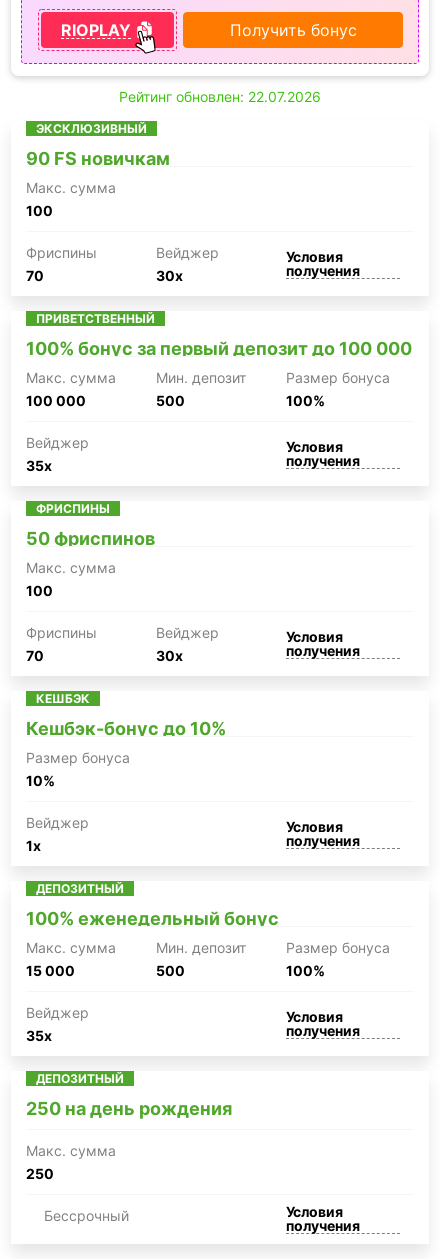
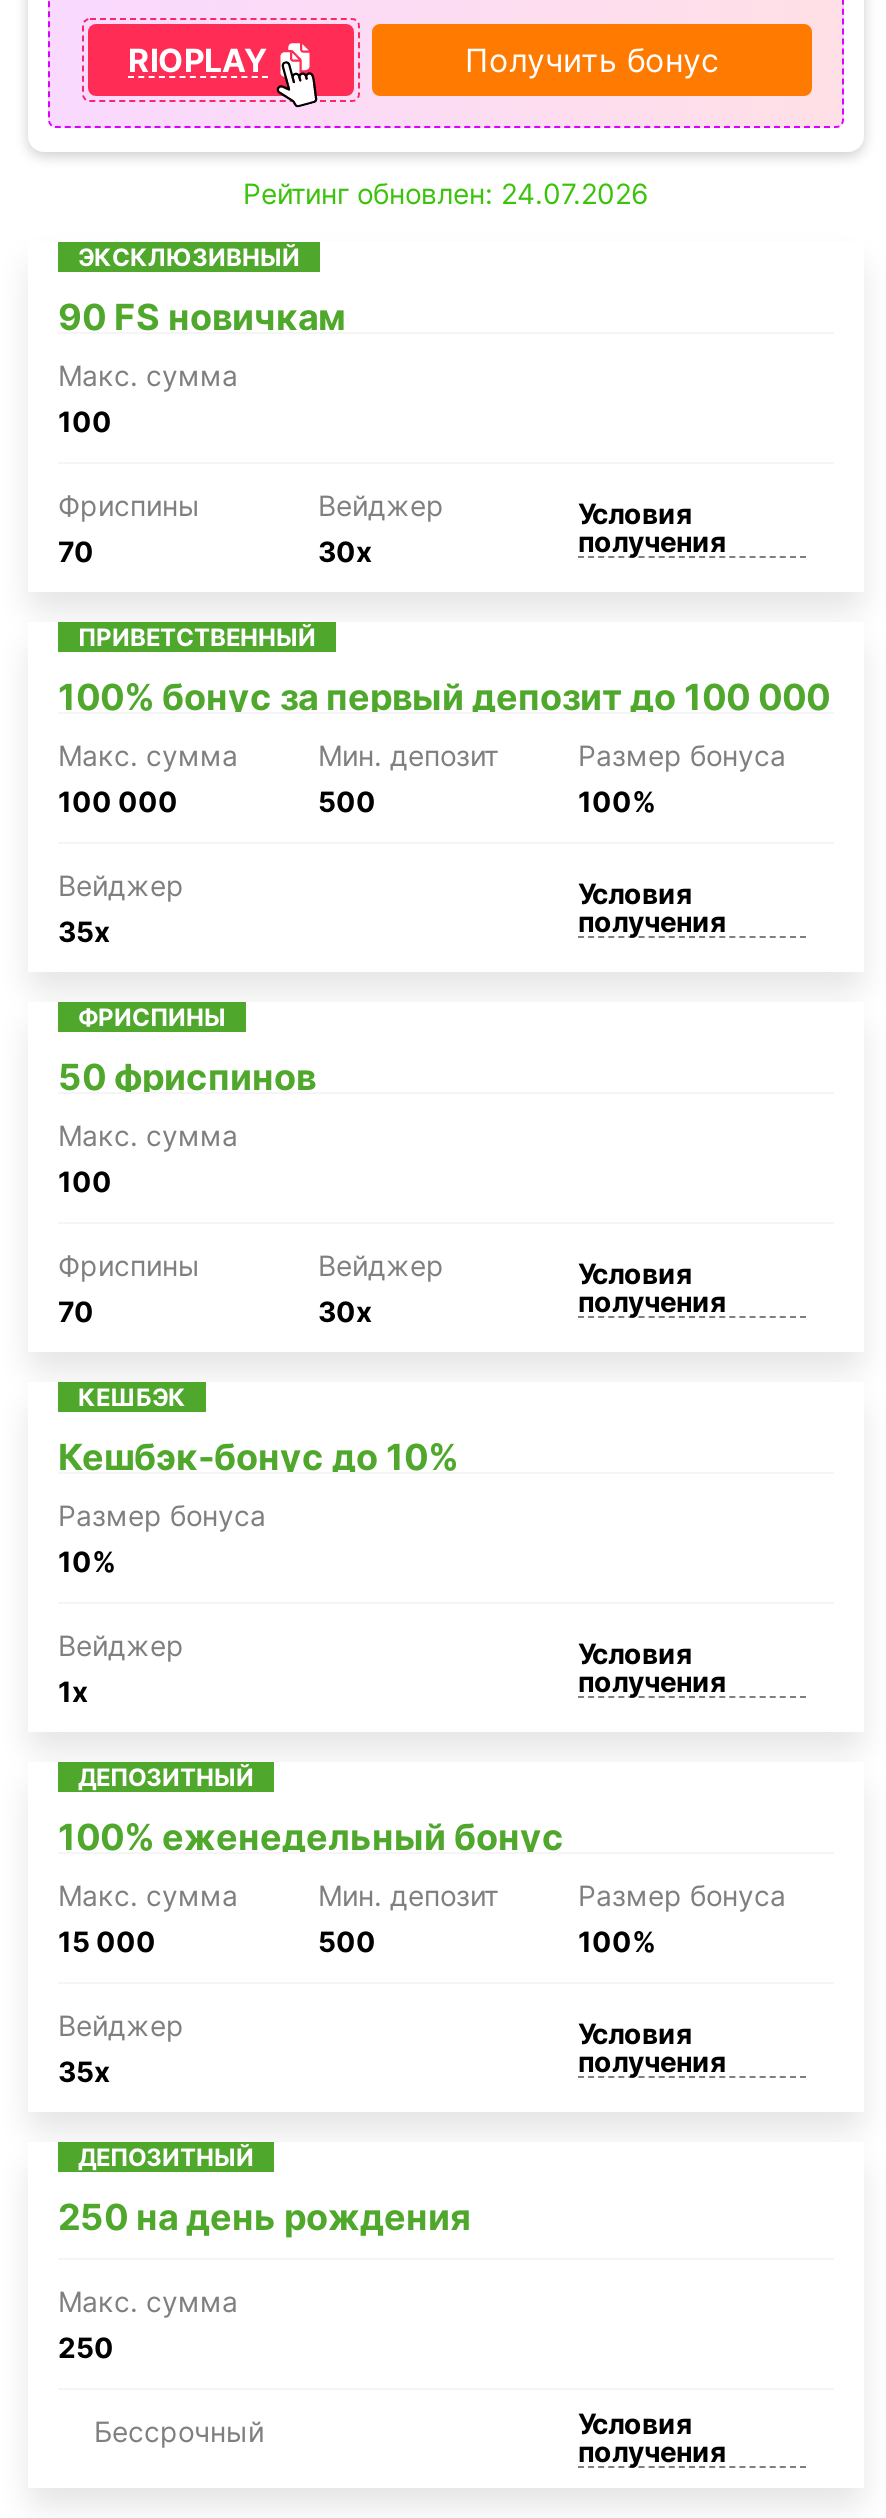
- Рейтинг обновлен: 22.07.2026
+ Рейтинг обновлен: 24.07.2026
